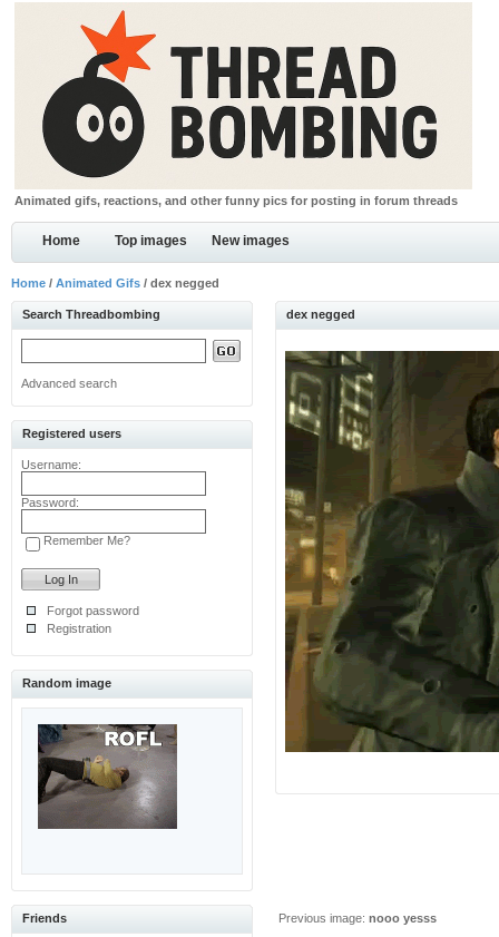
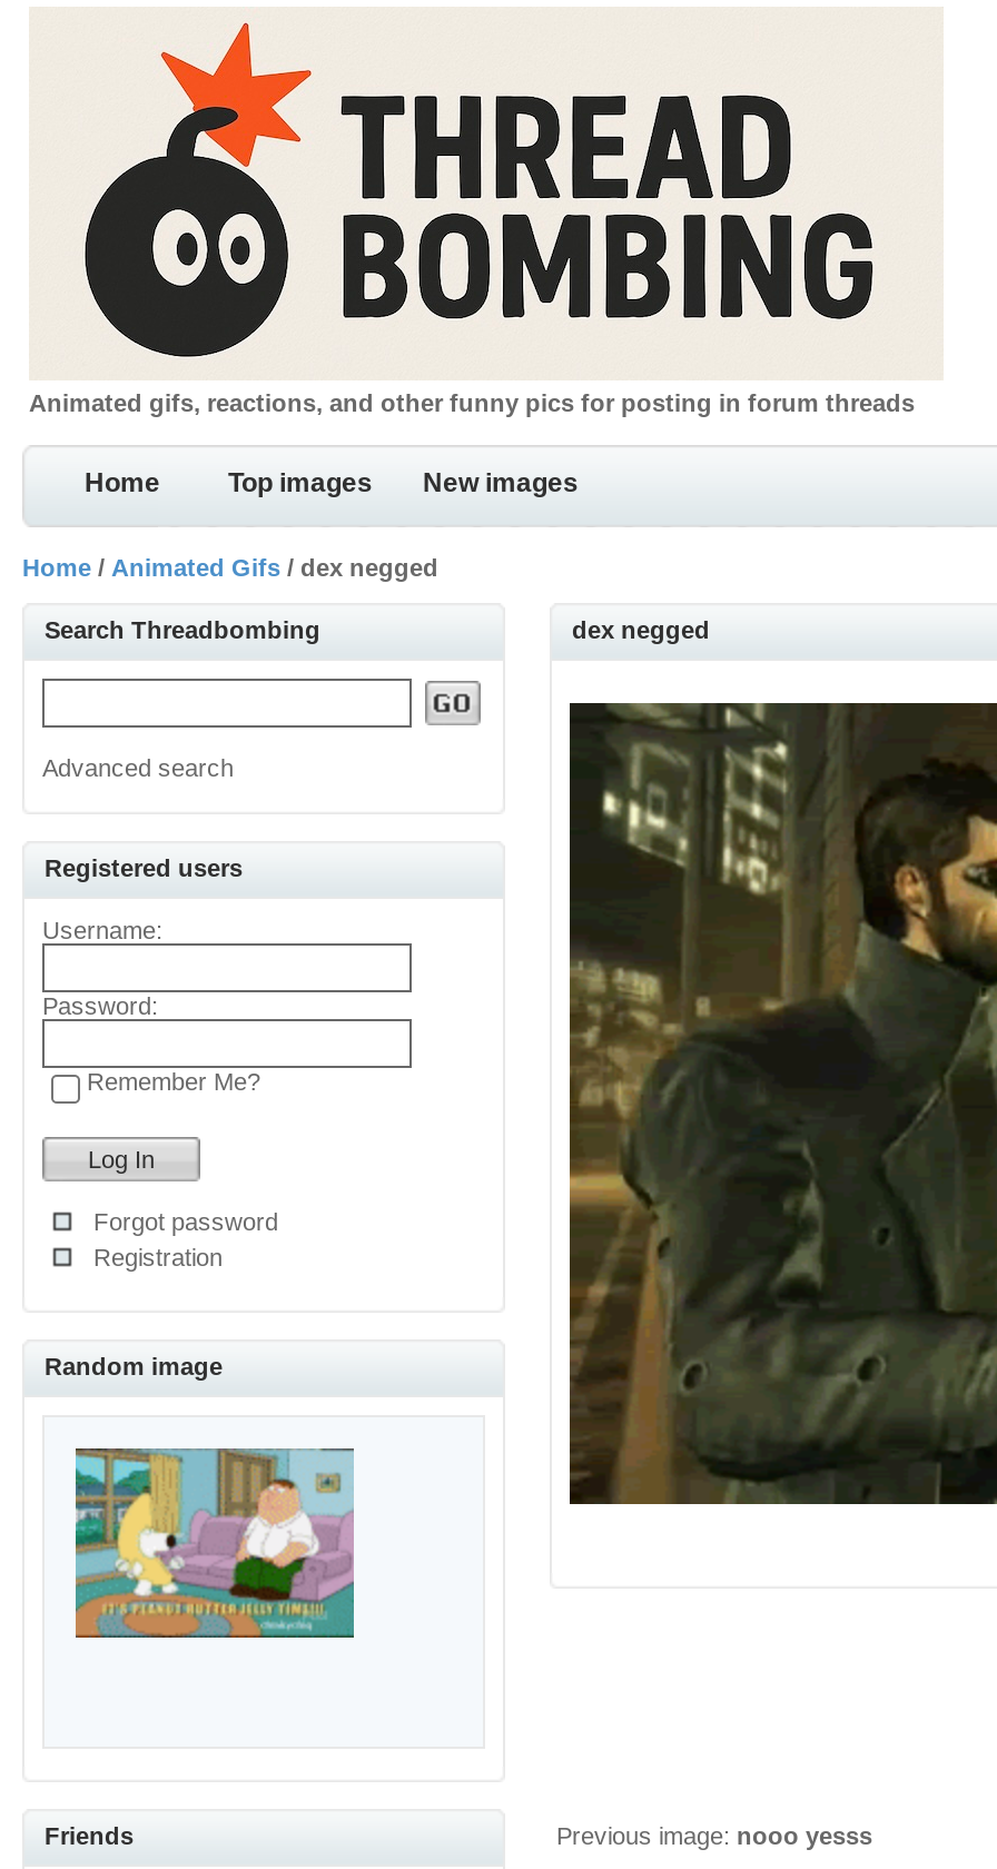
- [image]
+ [image]

- [image]
+ [image]
